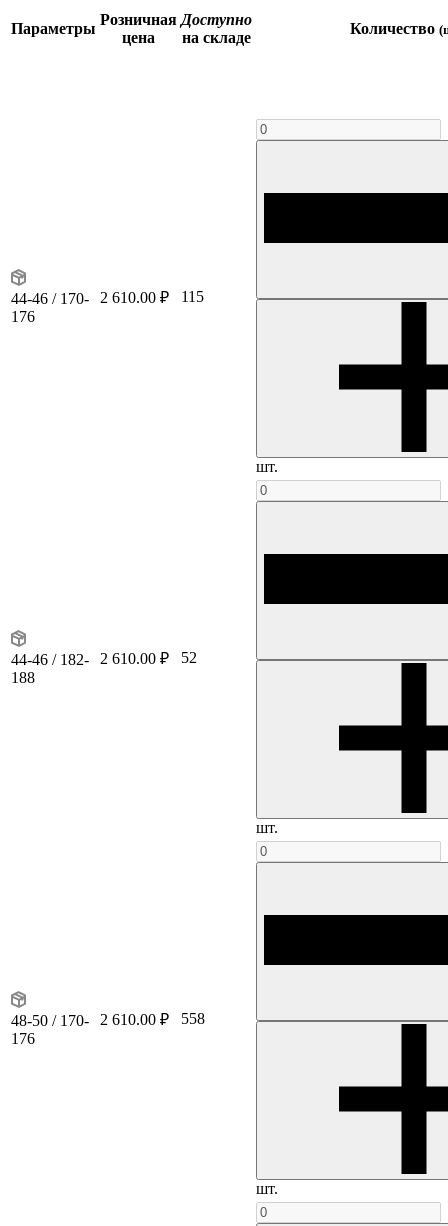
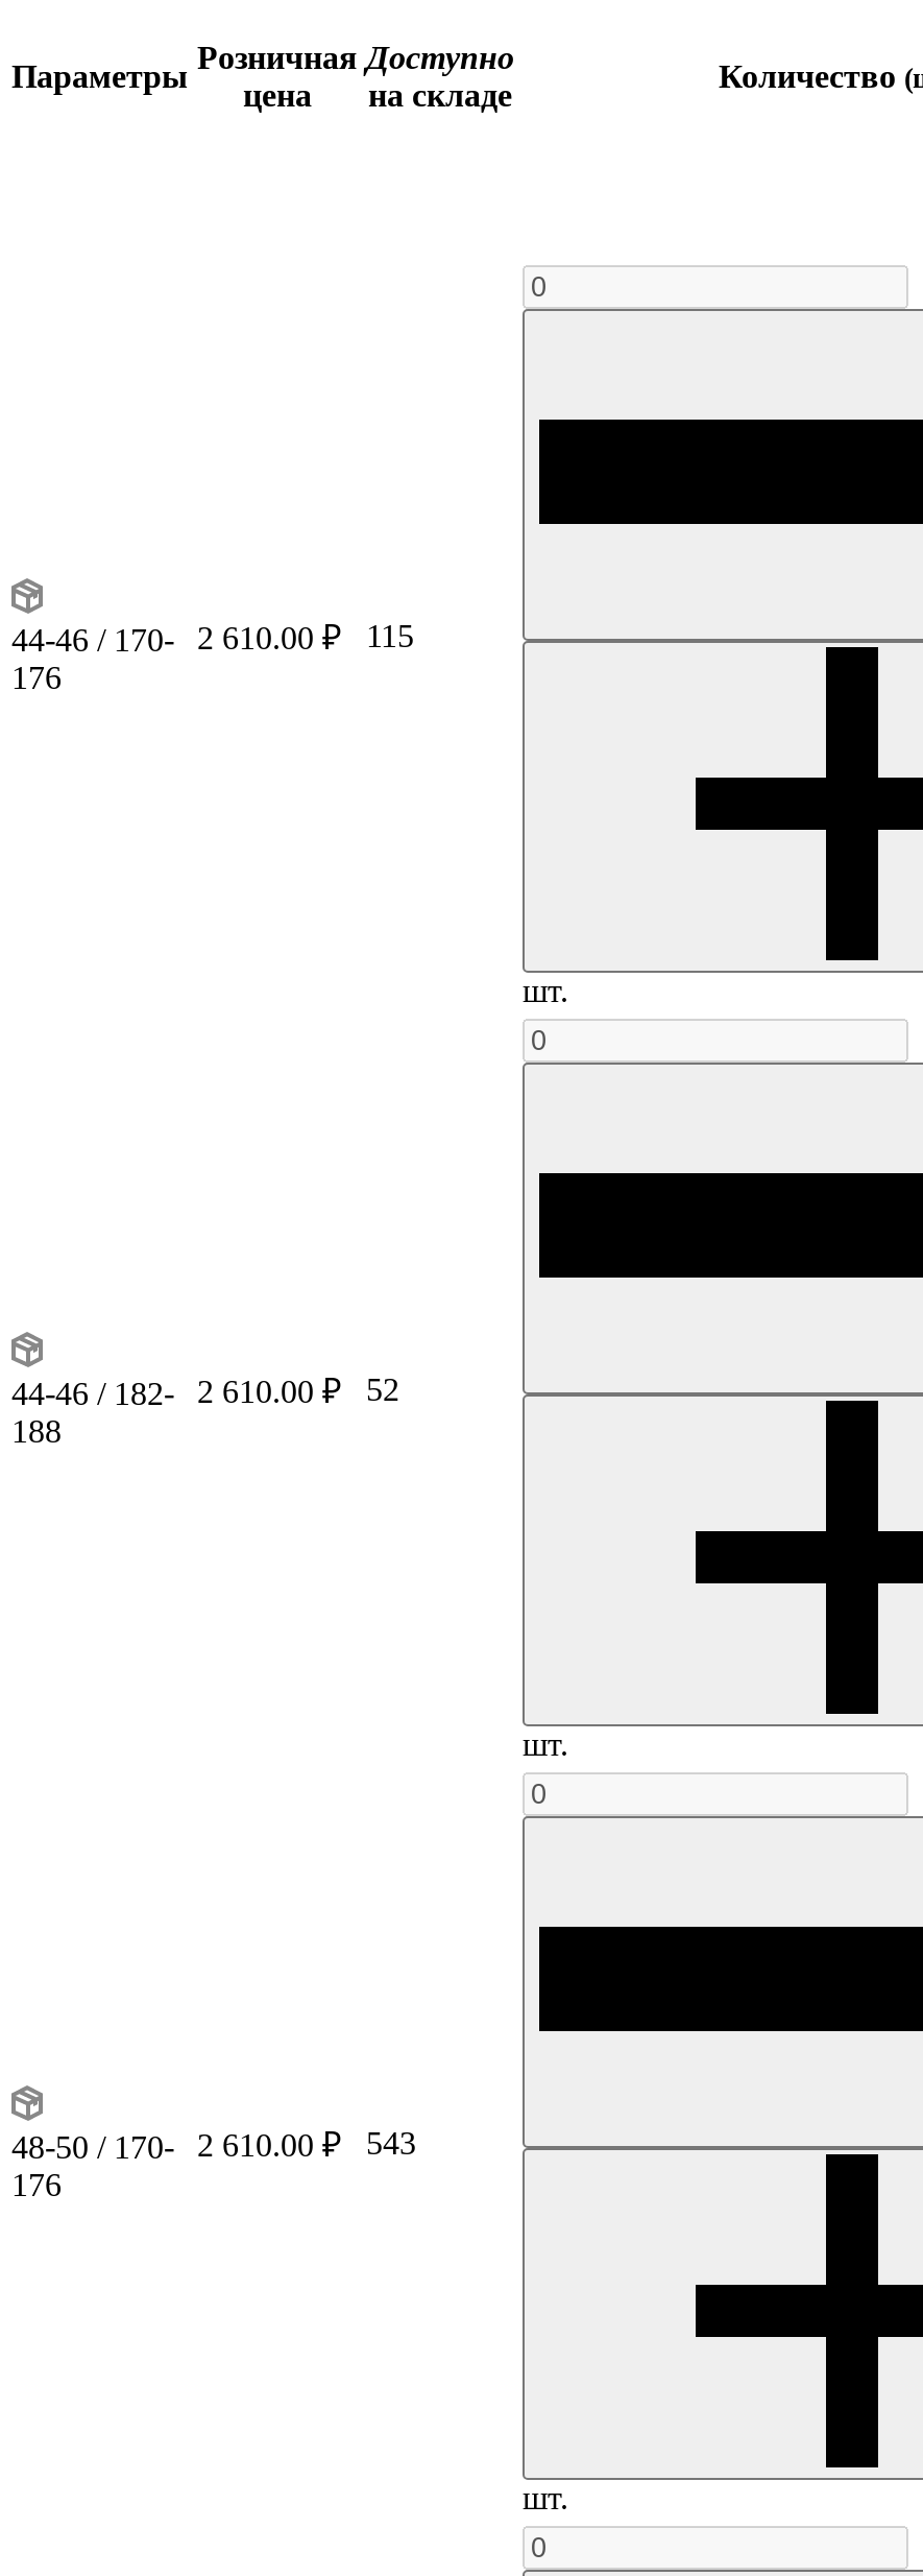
- 48-50 / 170- 2 610.00 ₽ 558
+ 48-50 / 170- 2 610.00 ₽ 543
